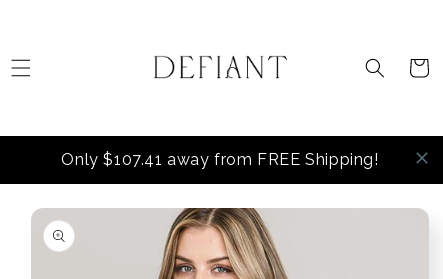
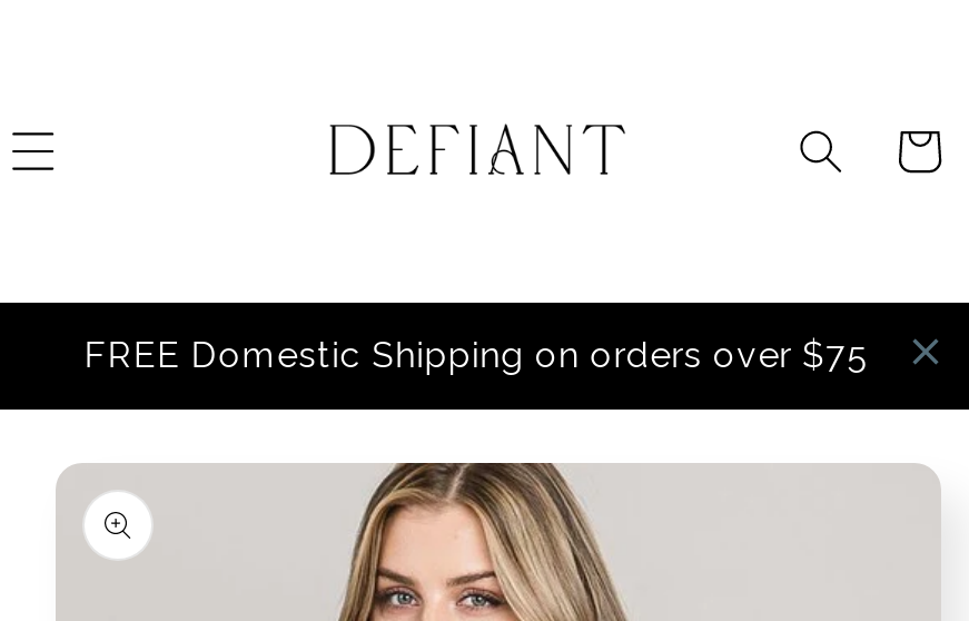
- Only $107.41 away from FREE Shipping!
+ FREE Domestic Shipping on orders over $75
